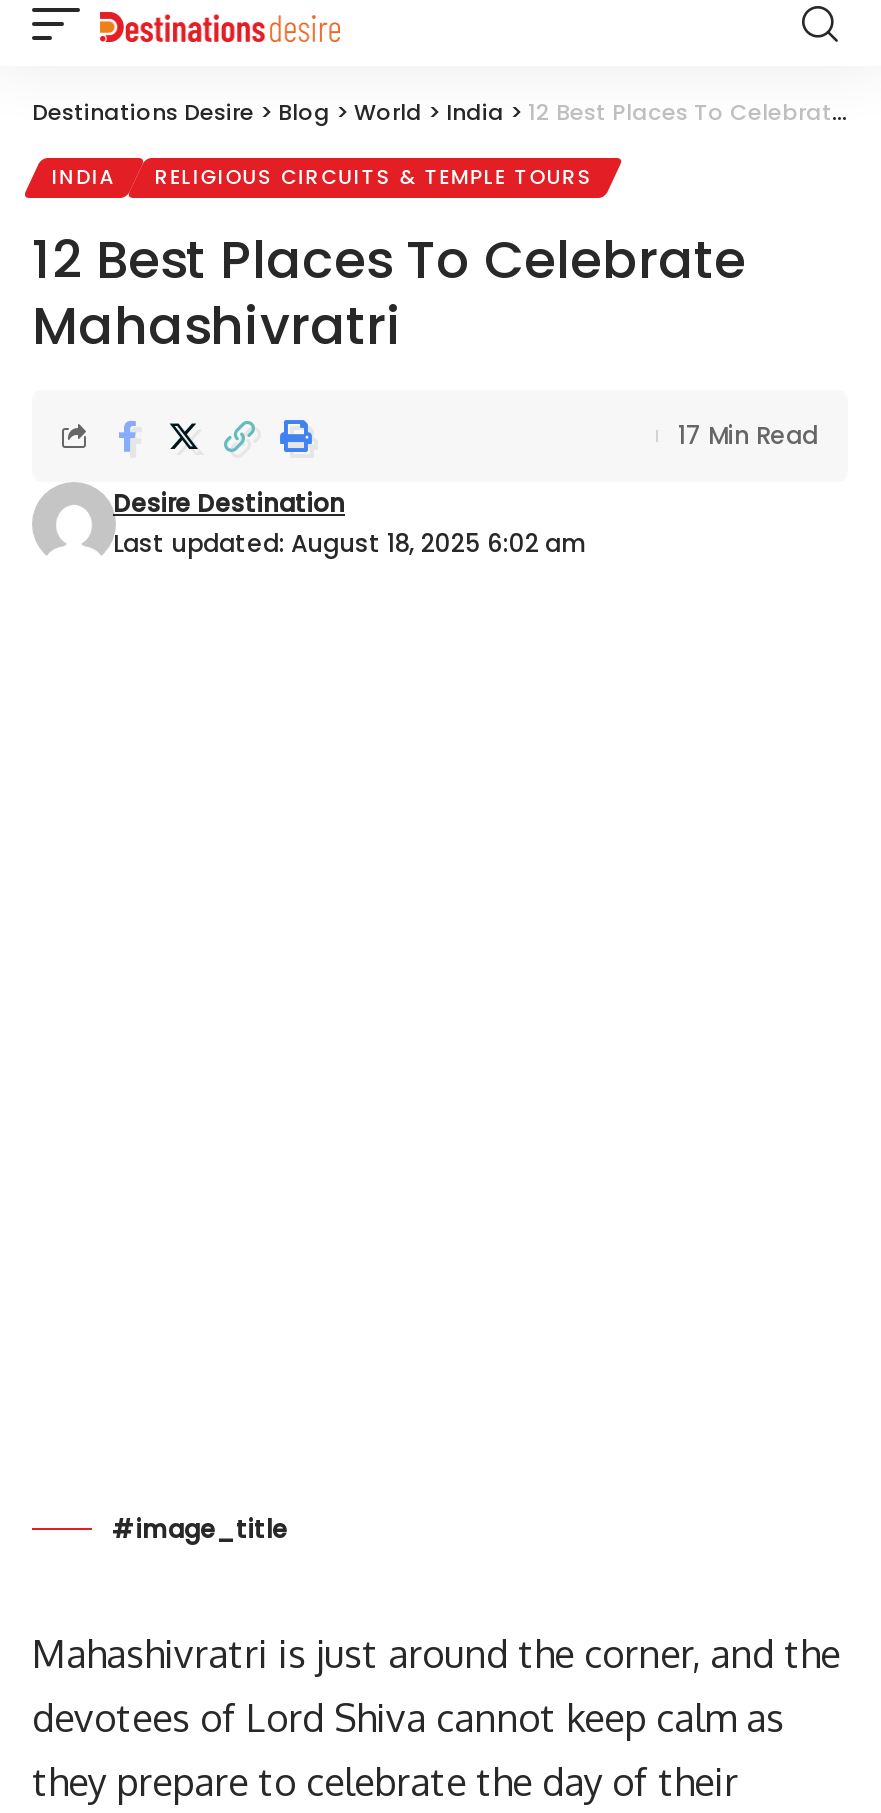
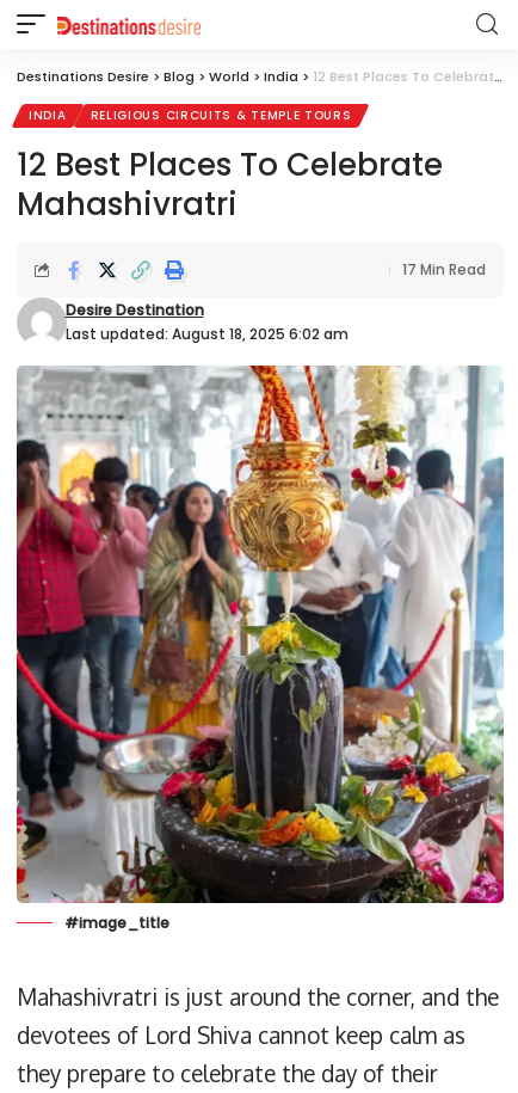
+ [image]
